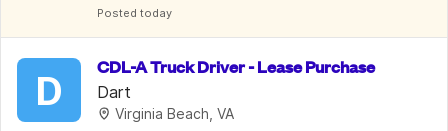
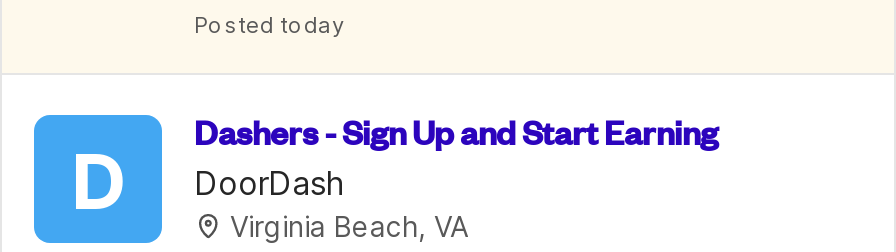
- CDL-A Truck Driver - Lease Purchase
- Dart
+ Dashers - Sign Up and Start Earning
+ DoorDash
